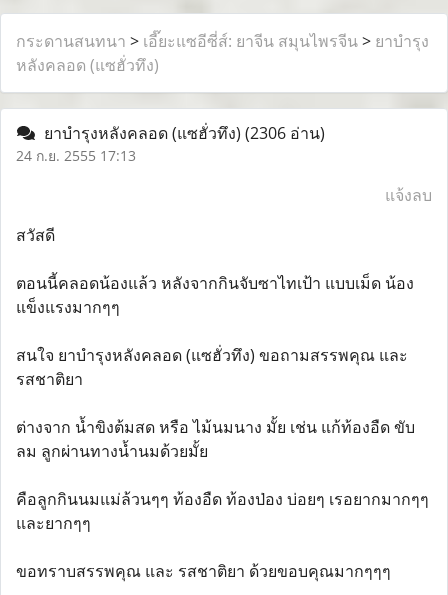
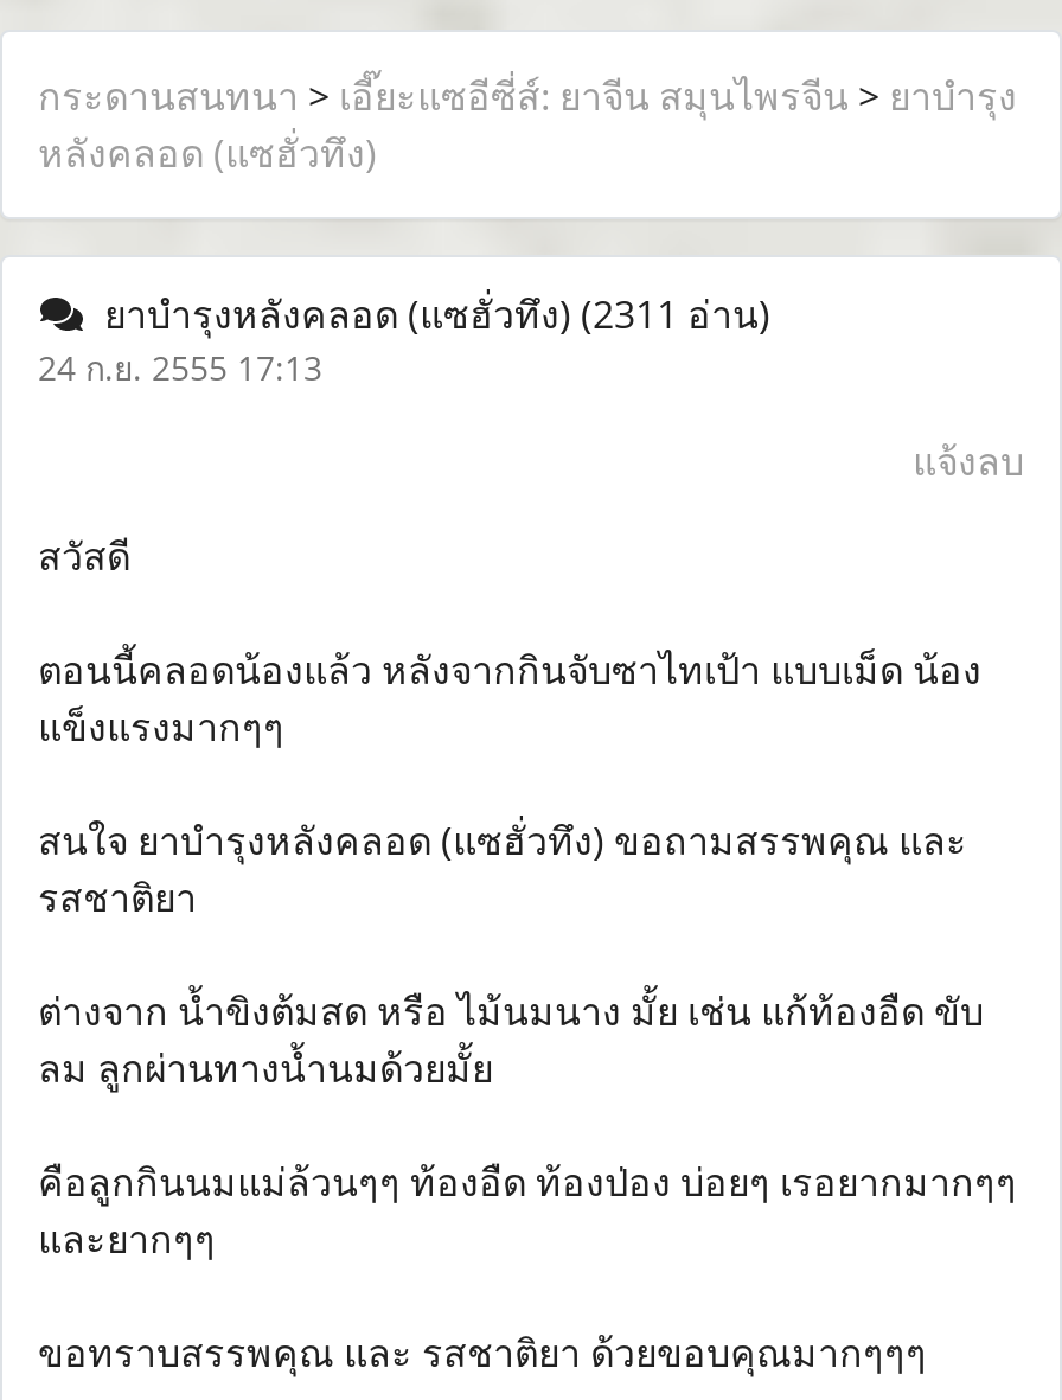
- ยาบำรุงหลังคลอด (แซฮั่วทึง) (2306 อ่าน)
+ ยาบำรุงหลังคลอด (แซฮั่วทึง) (2311 อ่าน)
